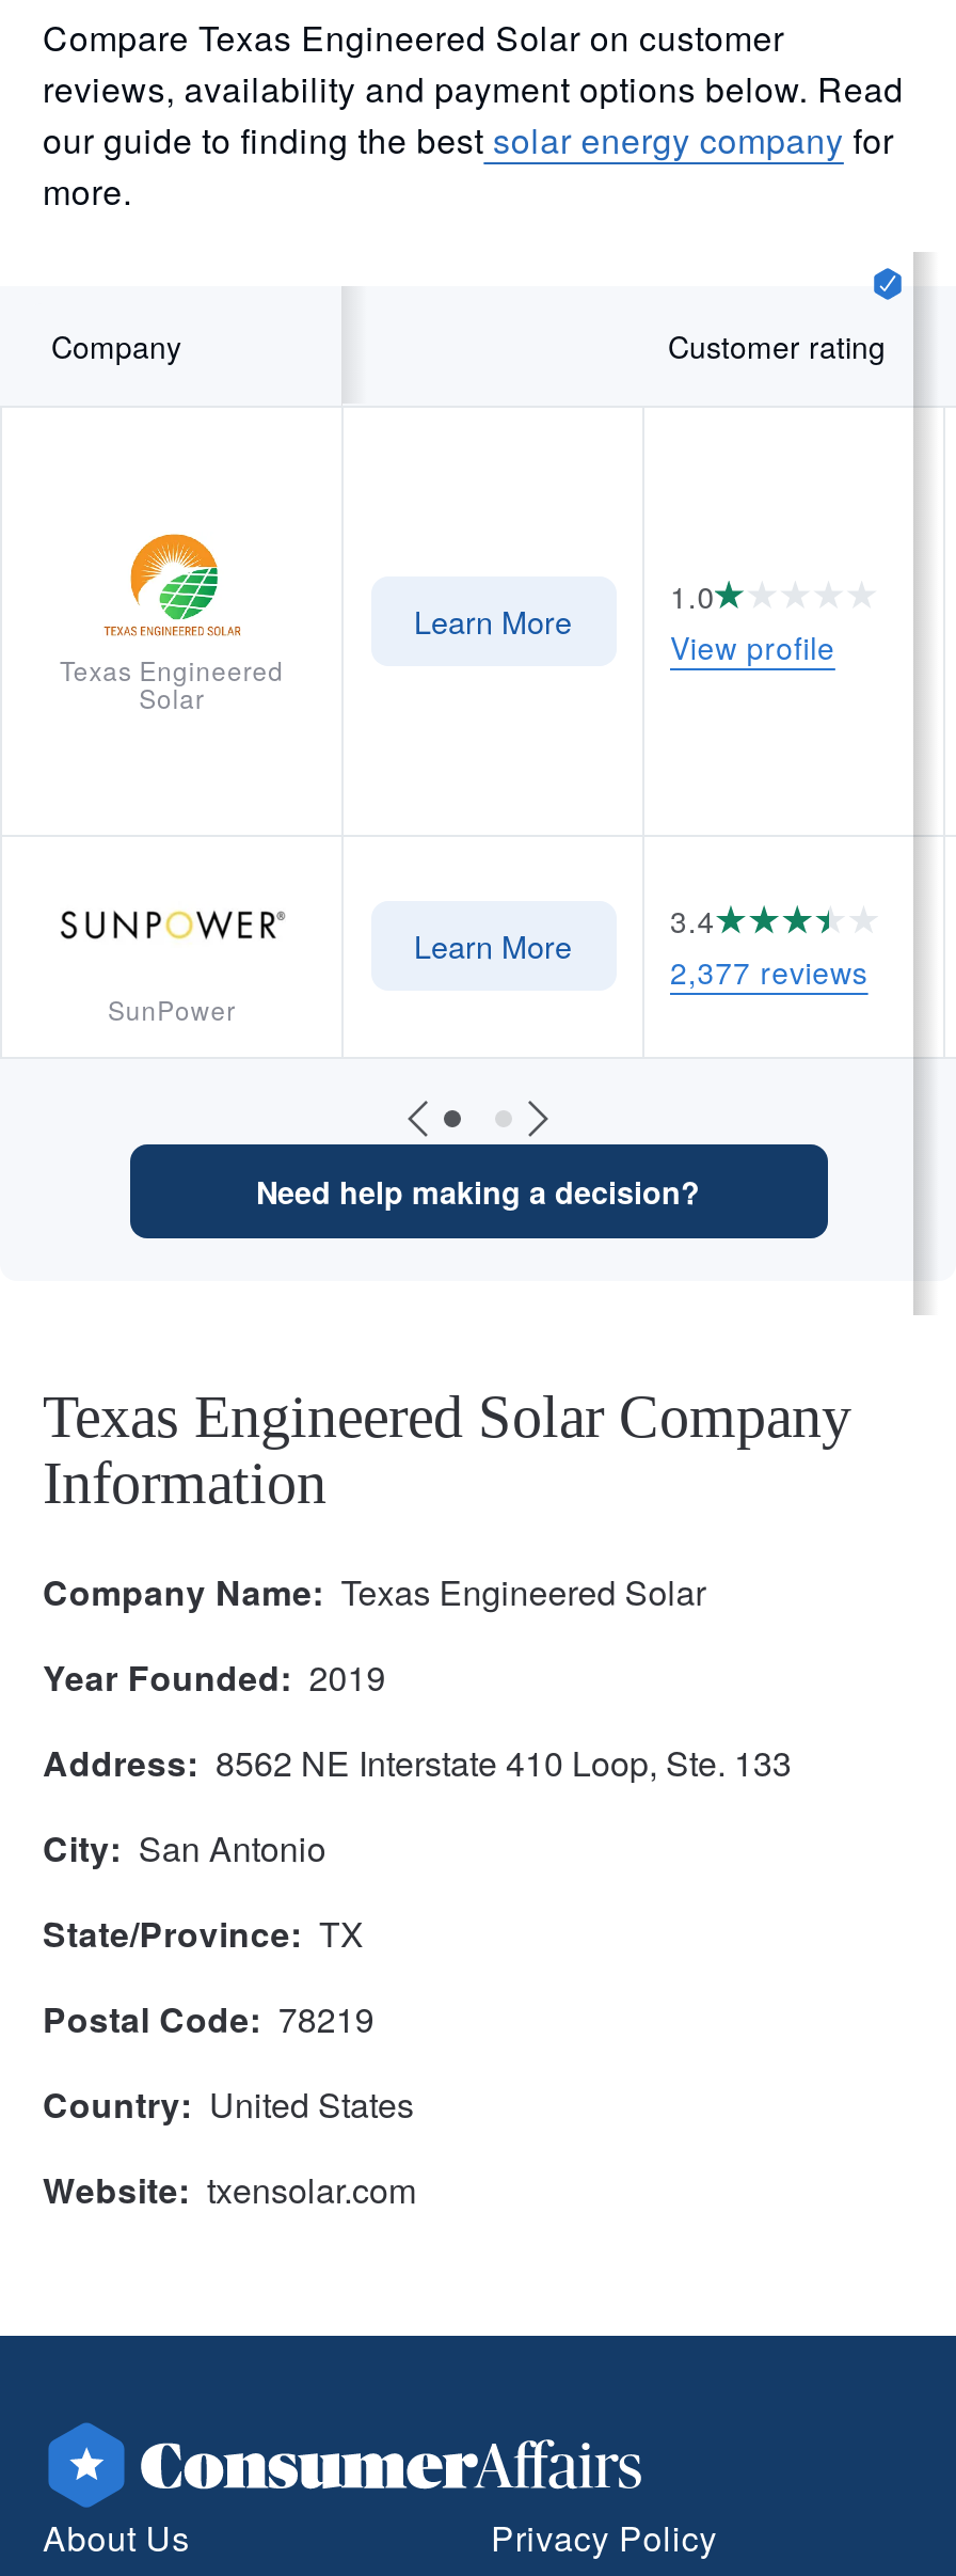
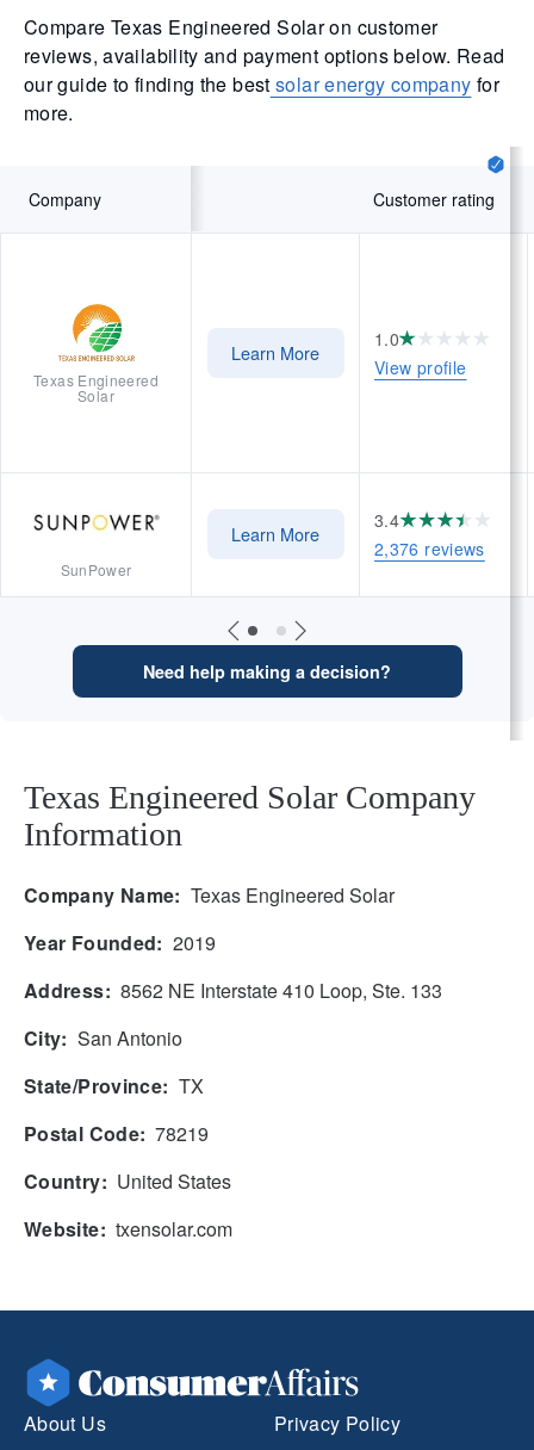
- 2,377 reviews
+ 2,376 reviews
